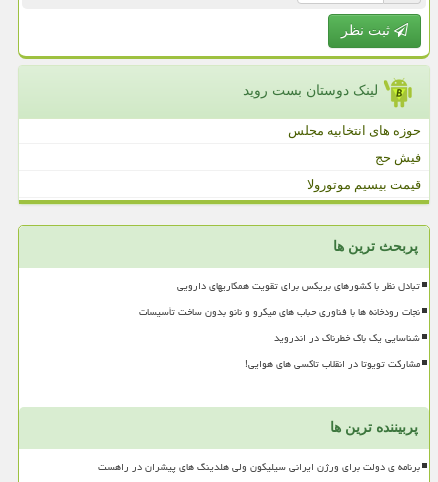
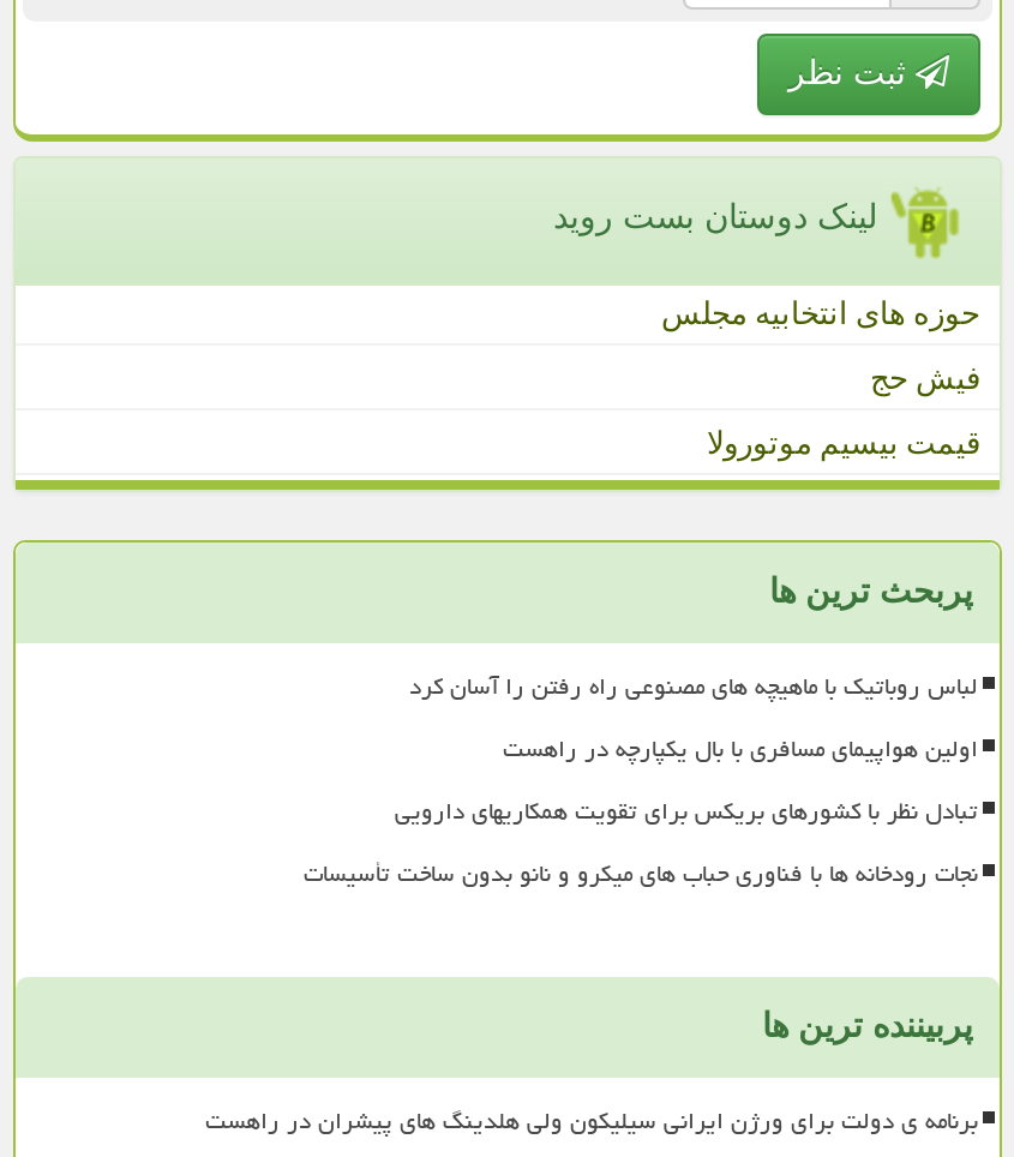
+ لباس روباتیک با ماهیچه های مصنوعی راه رفتن را آسان کرد
+ اولین هواپیمای مسافری با بال یکپارچه در راهست

moved down: تبادل نظر با کشورهای بریکس برای تقویت همکاریهای دارویی | نجات رودخانه ها با فناوری حباب های میکرو و نانو بدون ساخت تأسیسات

- شناسایی یک باگ خطرناک در اندروید
- مشارکت تویوتا در انقلاب تاکسی های هوایی!
